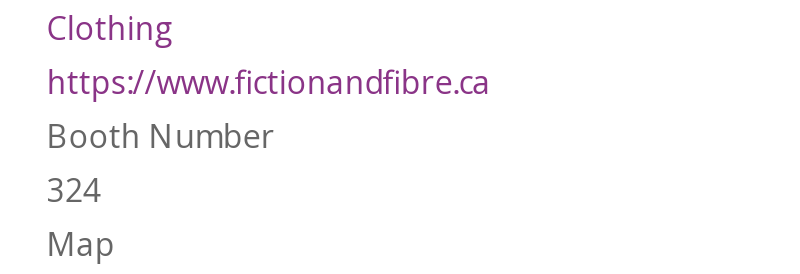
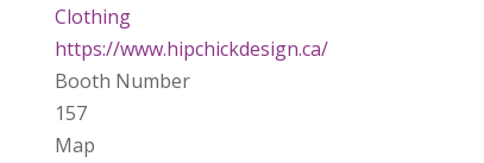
- https://www.fictionandfibre.ca
+ https://www.hipchickdesign.ca/

- 324
+ 157
